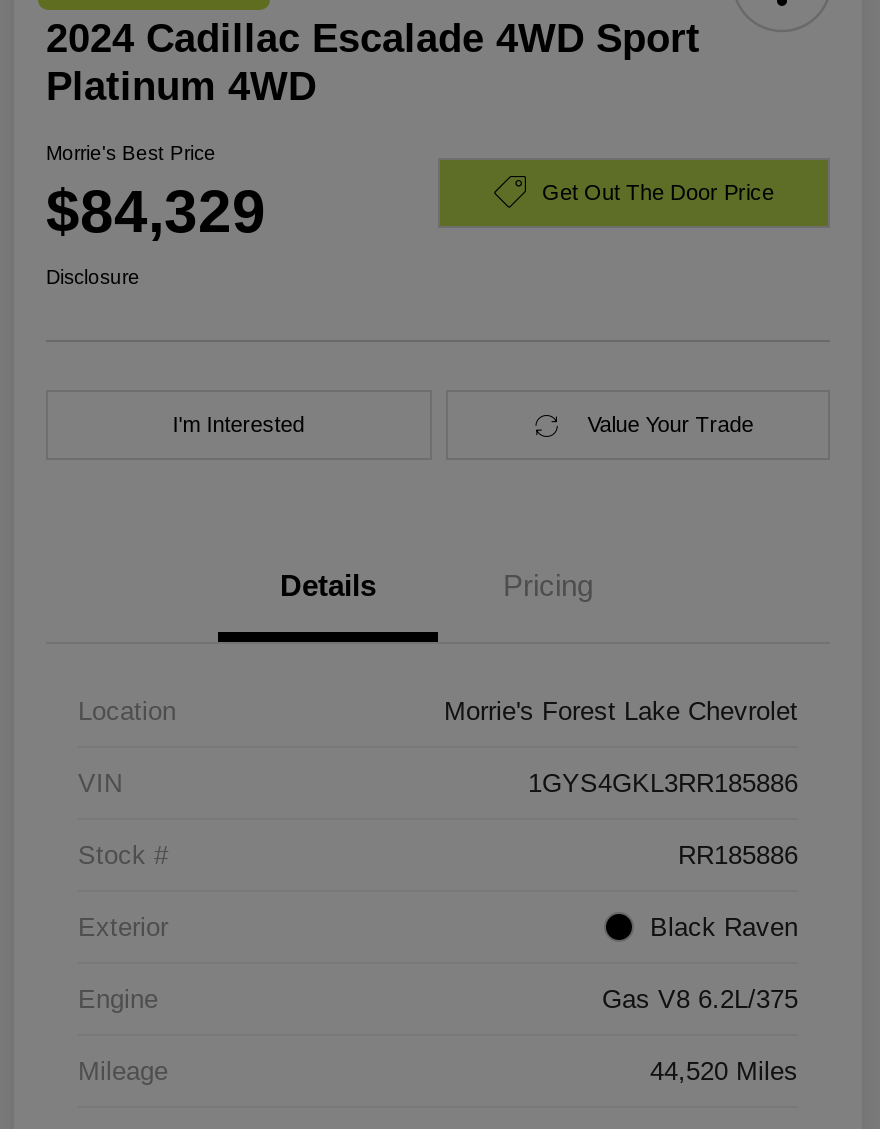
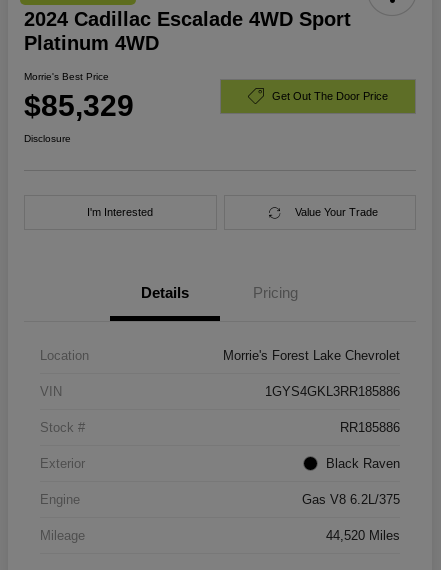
- $84,329
+ $85,329
